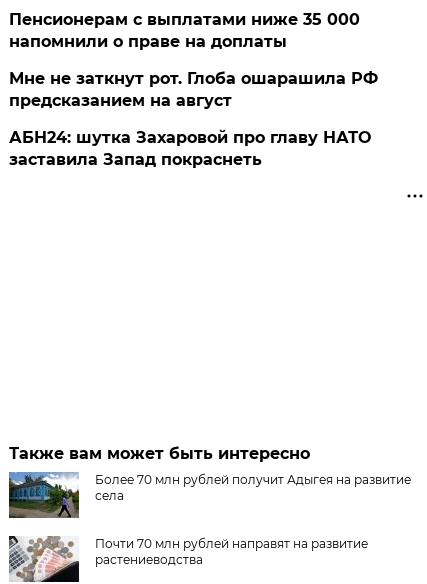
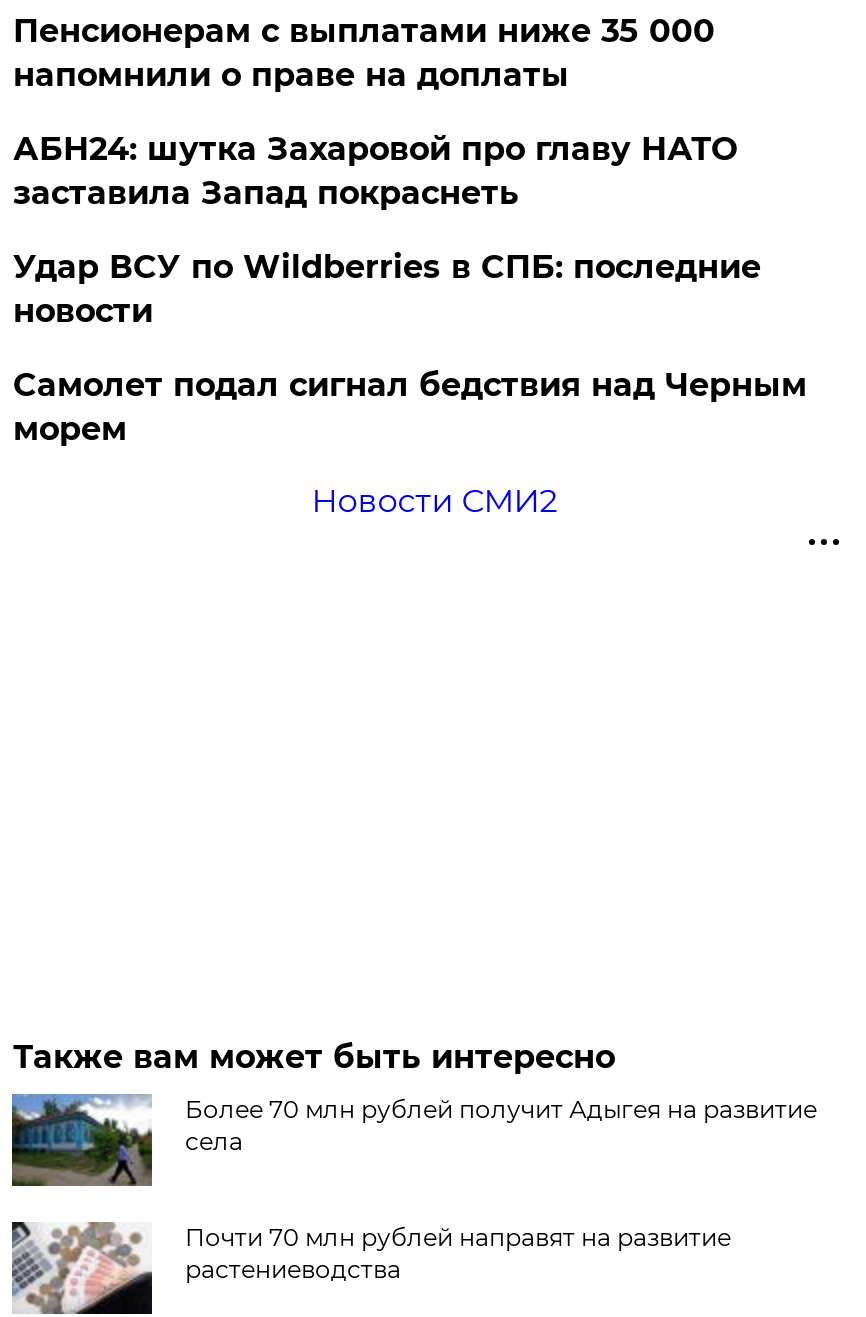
- Мне не заткнут рот. Глоба ошарашила РФ
- предсказанием на август

moved up: АБН24: шутка Захаровой про главу НАТО | заставила Запад покраснеть

+ Удар ВСУ по Wildberries в СПБ: последние
+ новости
+ Самолет подал сигнал бедствия над Черным
+ морем
+ Новости СМИ2
